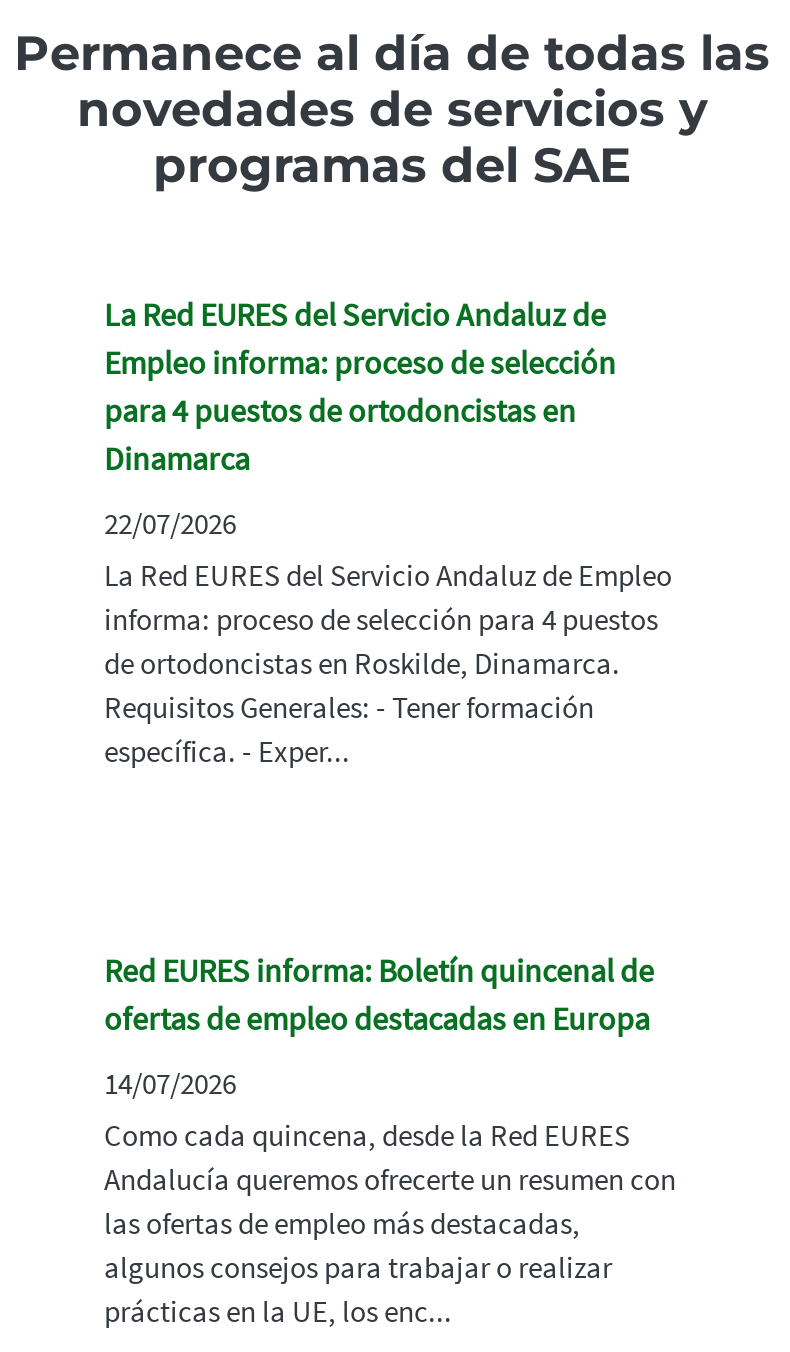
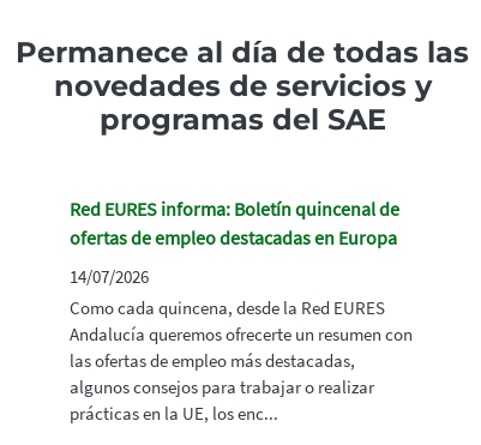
- La Red EURES del Servicio Andaluz de
- Empleo informa: proceso de selección
- para 4 puestos de ortodoncistas en
- Dinamarca
- 22/07/2026
- La Red EURES del Servicio Andaluz de Empleo
- informa: proceso de selección para 4 puestos
- de ortodoncistas en Roskilde, Dinamarca.
- Requisitos Generales: - Tener formación
- específica. - Exper...
